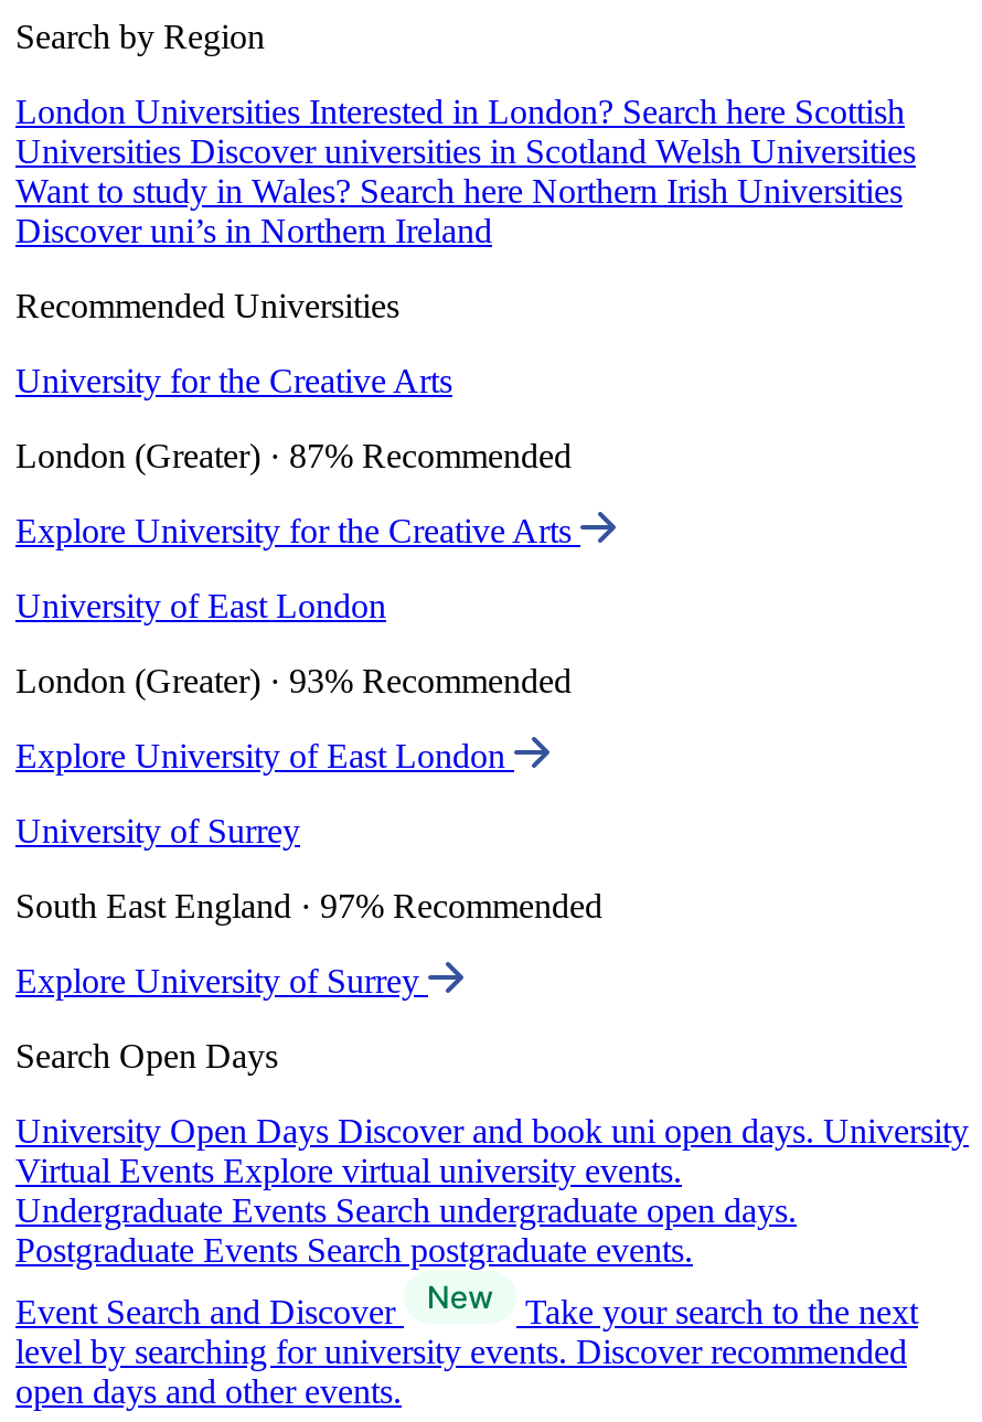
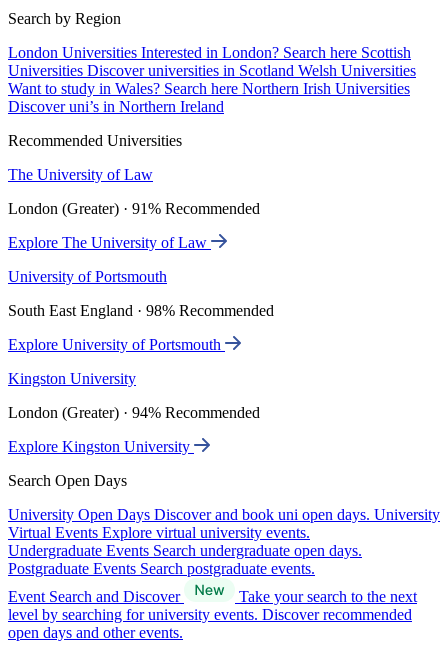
- University for the Creative Arts
+ The University of Law

- London (Greater) · 87% Recommended
+ London (Greater) · 91% Recommended

- Explore University for the Creative Arts
+ Explore The University of Law

- University of East London
+ University of Portsmouth

- London (Greater) · 93% Recommended
+ South East England · 98% Recommended

- Explore University of East London
+ Explore University of Portsmouth

- University of Surrey
+ Kingston University

- South East England · 97% Recommended
+ London (Greater) · 94% Recommended

- Explore University of Surrey
+ Explore Kingston University
